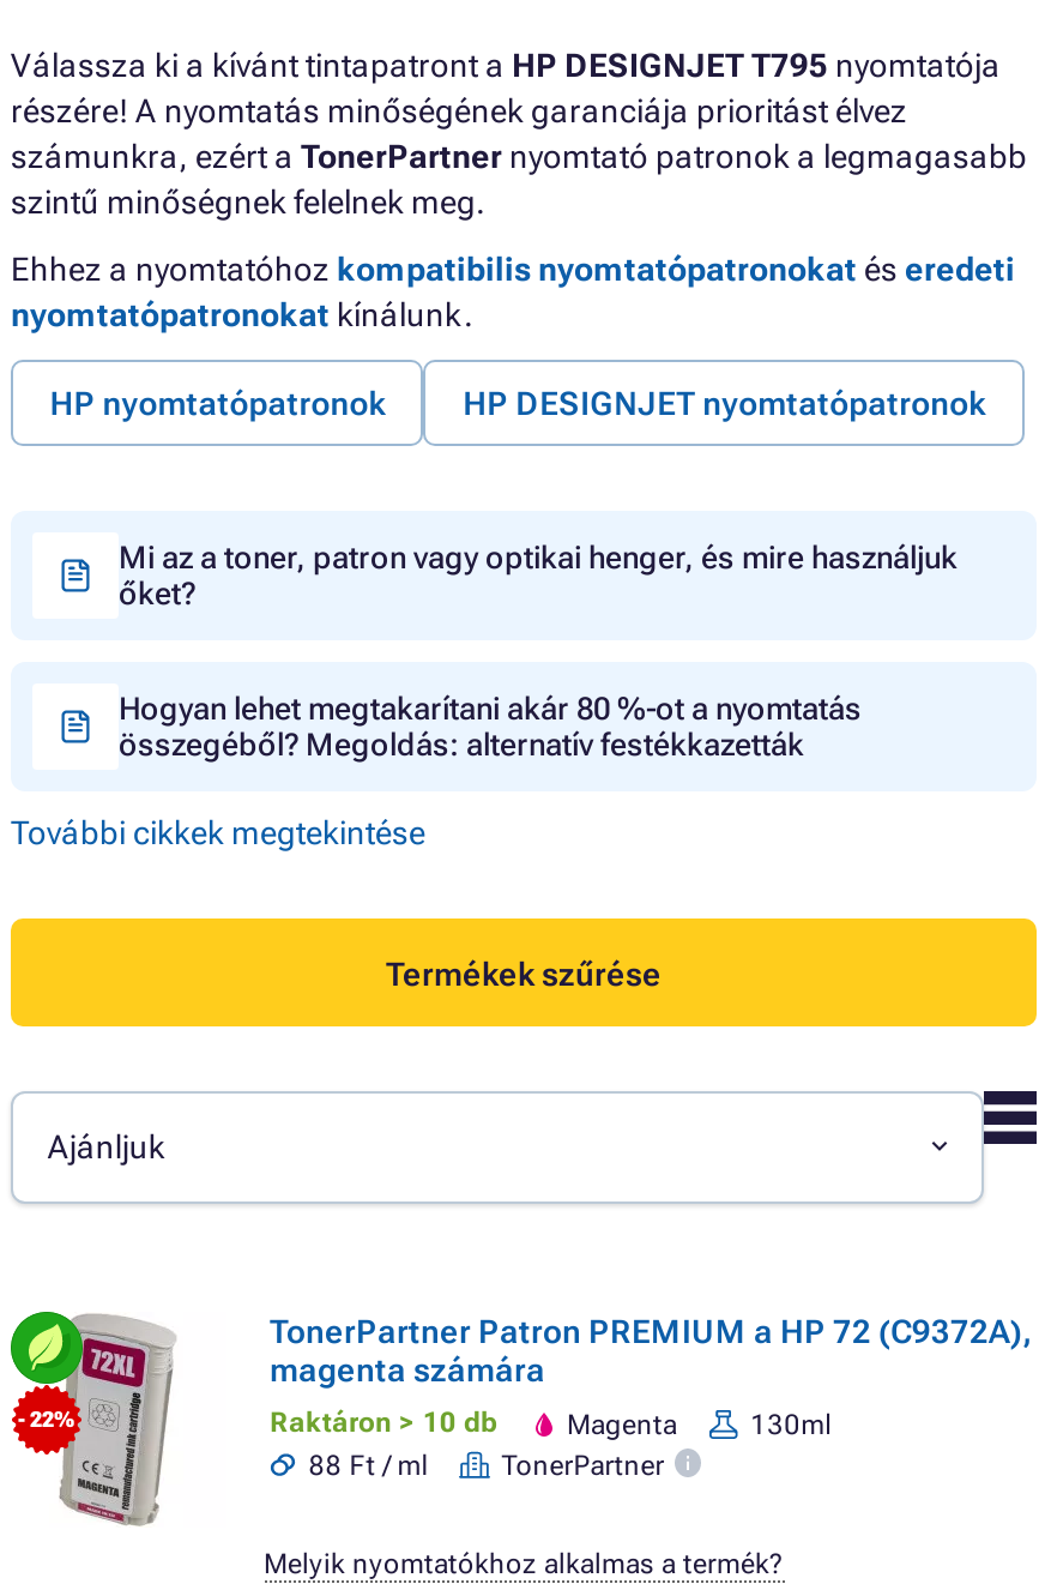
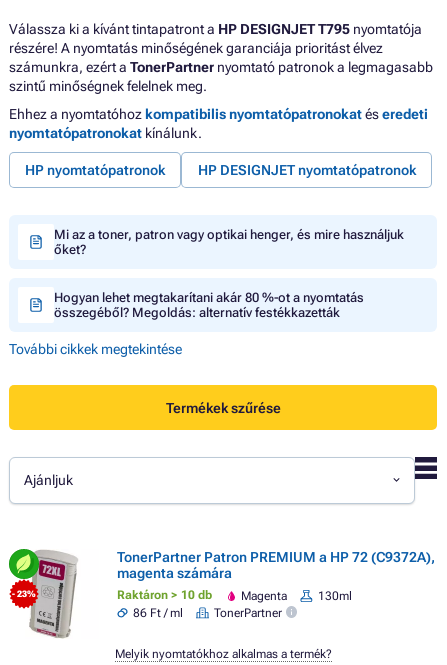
- - 22%
+ - 23%

- 88 Ft / ml
+ 86 Ft / ml
